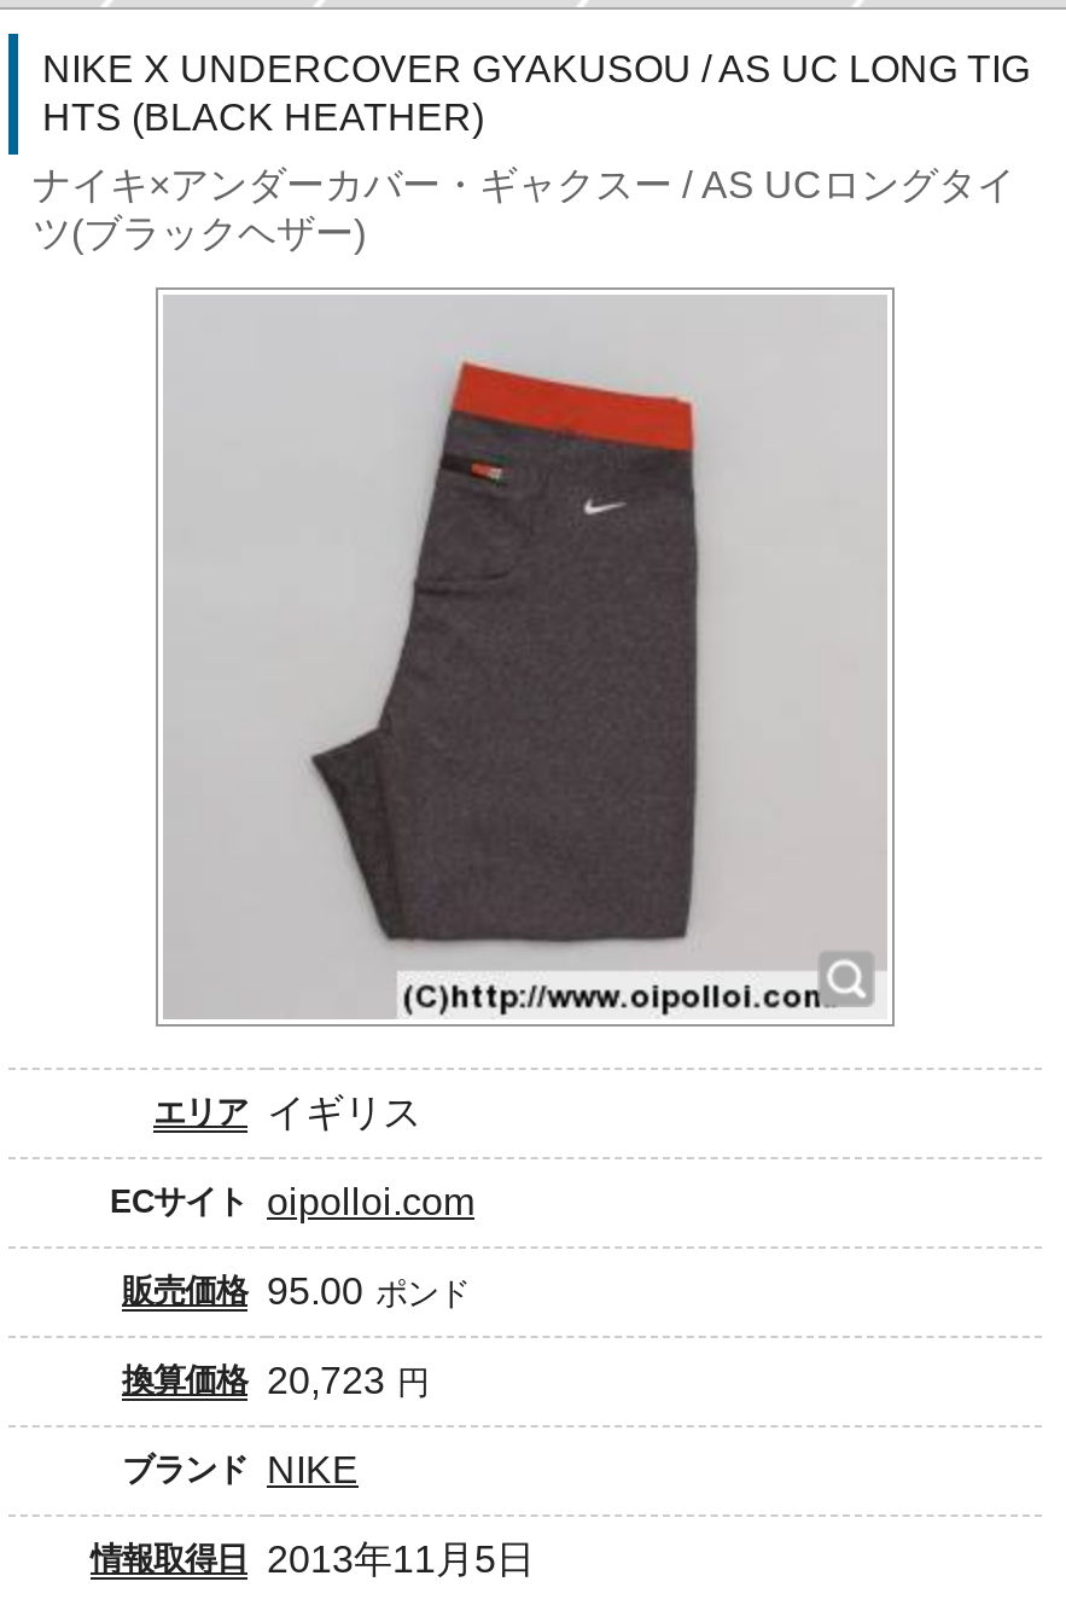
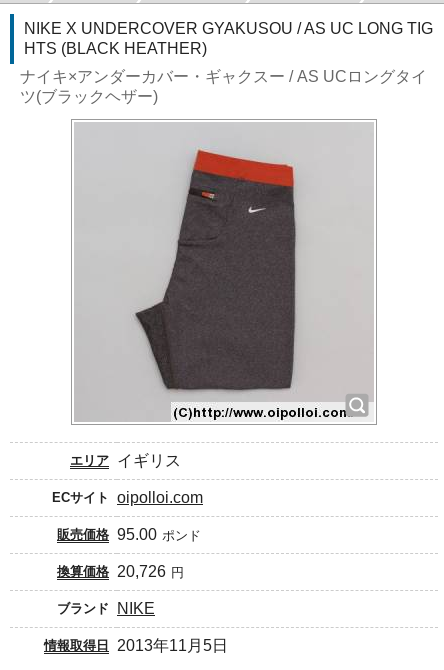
- 換算価格 20,723 円
+ 換算価格 20,726 円
